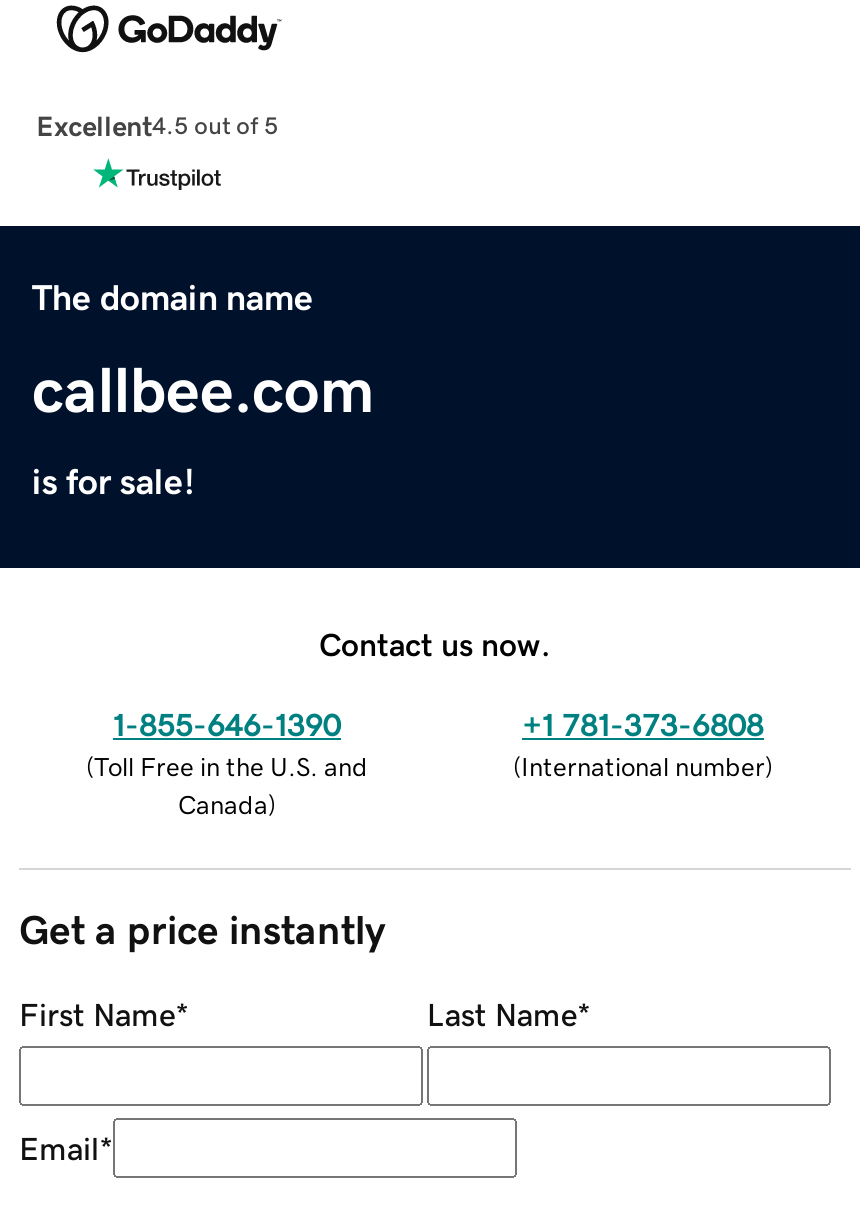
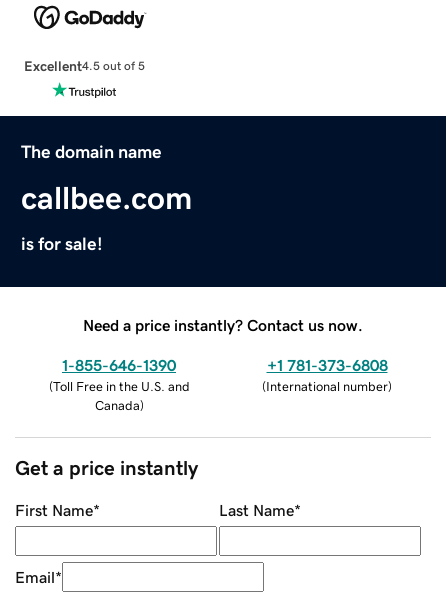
- Contact us now.
+ Need a price instantly? Contact us now.
